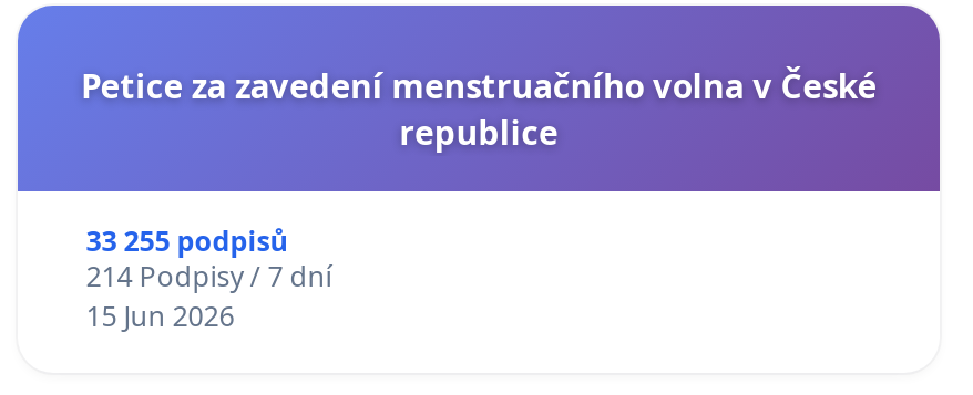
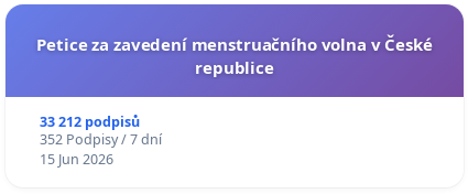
- 33 255 podpisů
+ 33 212 podpisů

- 214 Podpisy / 7 dní
+ 352 Podpisy / 7 dní
